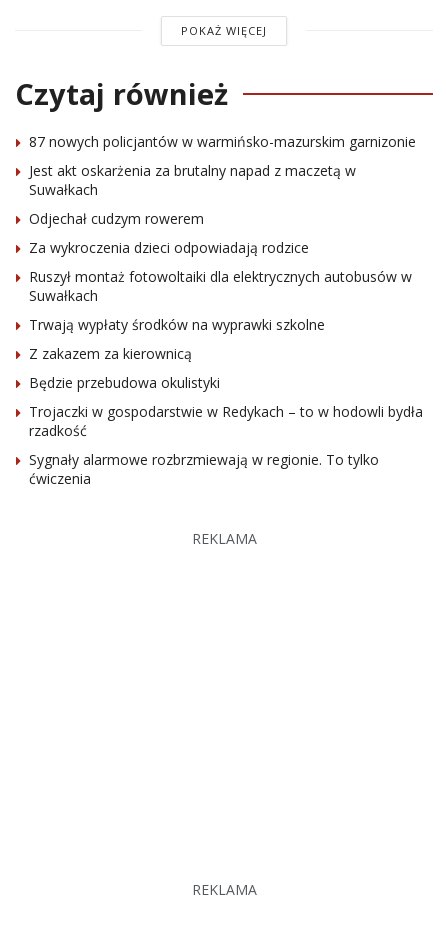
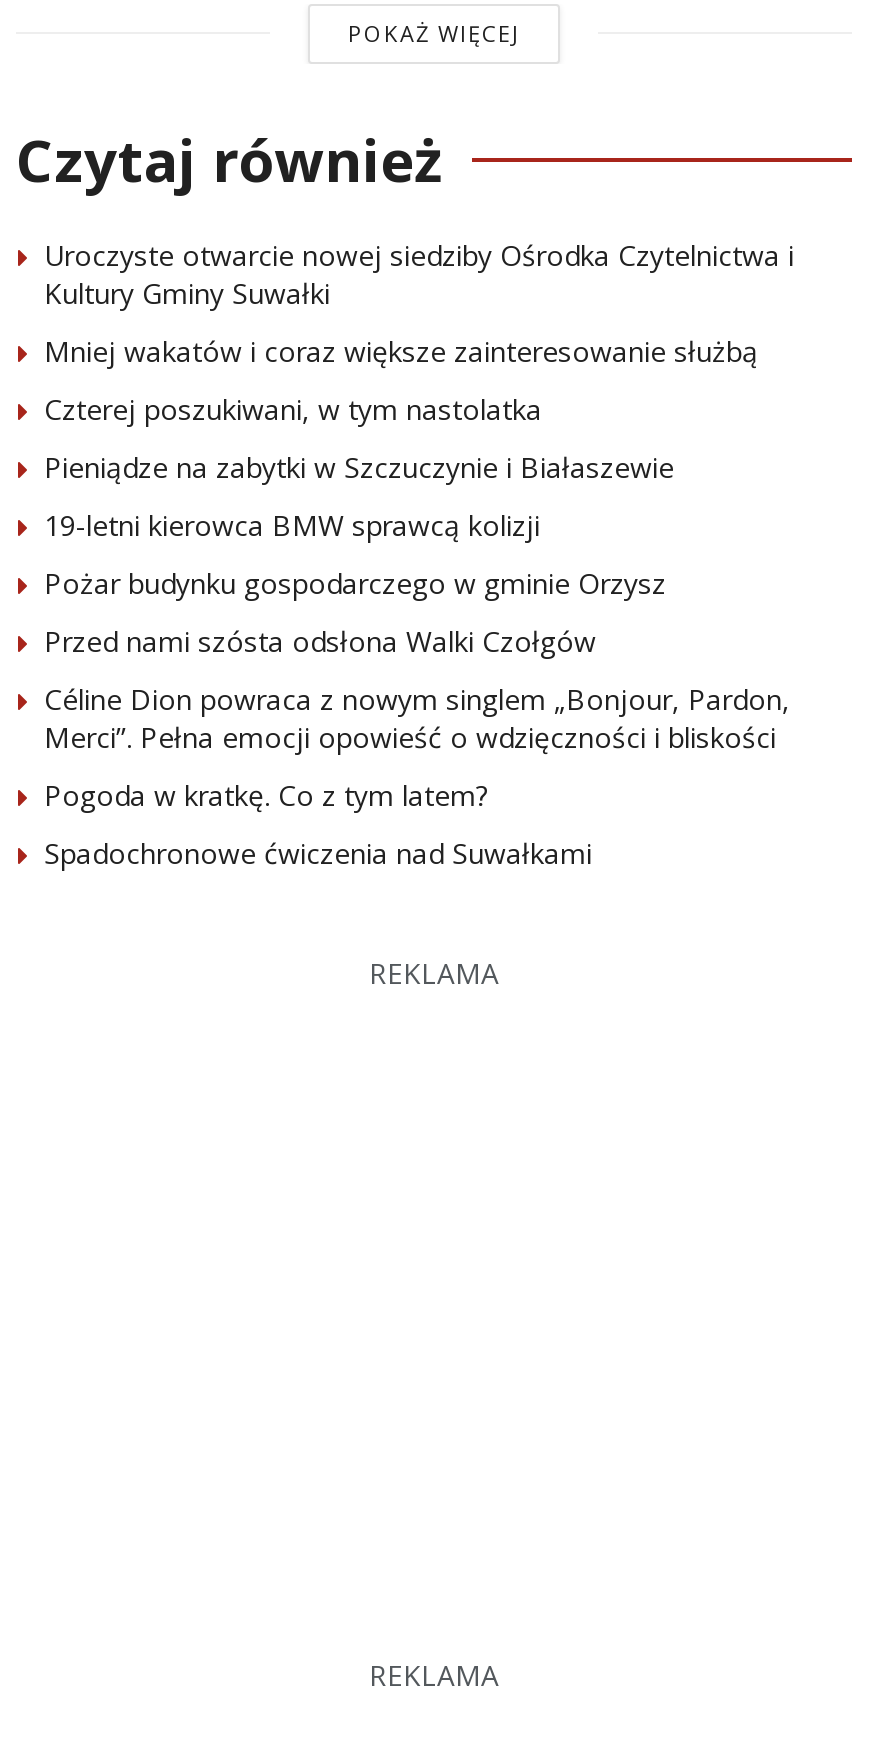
- 87 nowych policjantów w warmińsko-mazurskim garnizonie
+ Uroczyste otwarcie nowej siedziby Ośrodka Czytelnictwa i
+ Kultury Gminy Suwałki

- Jest akt oskarżenia za brutalny napad z maczetą w
- Suwałkach
+ Mniej wakatów i coraz większe zainteresowanie służbą

- Odjechał cudzym rowerem
+ Czterej poszukiwani, w tym nastolatka

- Za wykroczenia dzieci odpowiadają rodzice
+ Pieniądze na zabytki w Szczuczynie i Białaszewie

- Ruszył montaż fotowoltaiki dla elektrycznych autobusów w
- Suwałkach
+ 19-letni kierowca BMW sprawcą kolizji

- Trwają wypłaty środków na wyprawki szkolne
+ Pożar budynku gospodarczego w gminie Orzysz

- Z zakazem za kierownicą
+ Przed nami szósta odsłona Walki Czołgów

- Będzie przebudowa okulistyki
+ Céline Dion powraca z nowym singlem „Bonjour, Pardon,
+ Merci”. Pełna emocji opowieść o wdzięczności i bliskości

- Trojaczki w gospodarstwie w Redykach – to w hodowli bydła
- rzadkość
+ Pogoda w kratkę. Co z tym latem?

- Sygnały alarmowe rozbrzmiewają w regionie. To tylko
- ćwiczenia
+ Spadochronowe ćwiczenia nad Suwałkami
